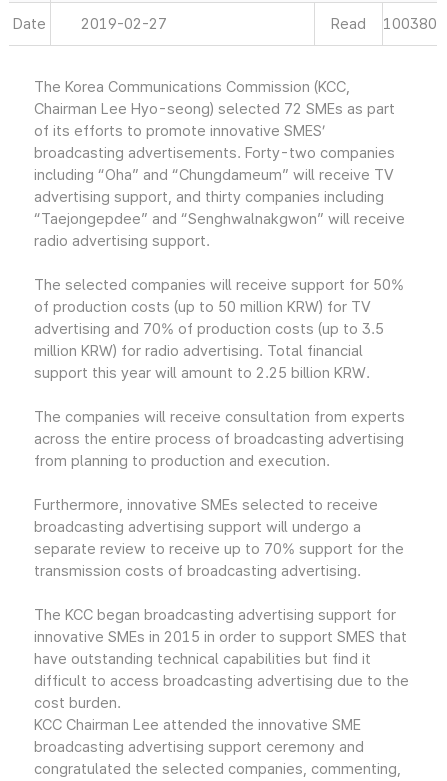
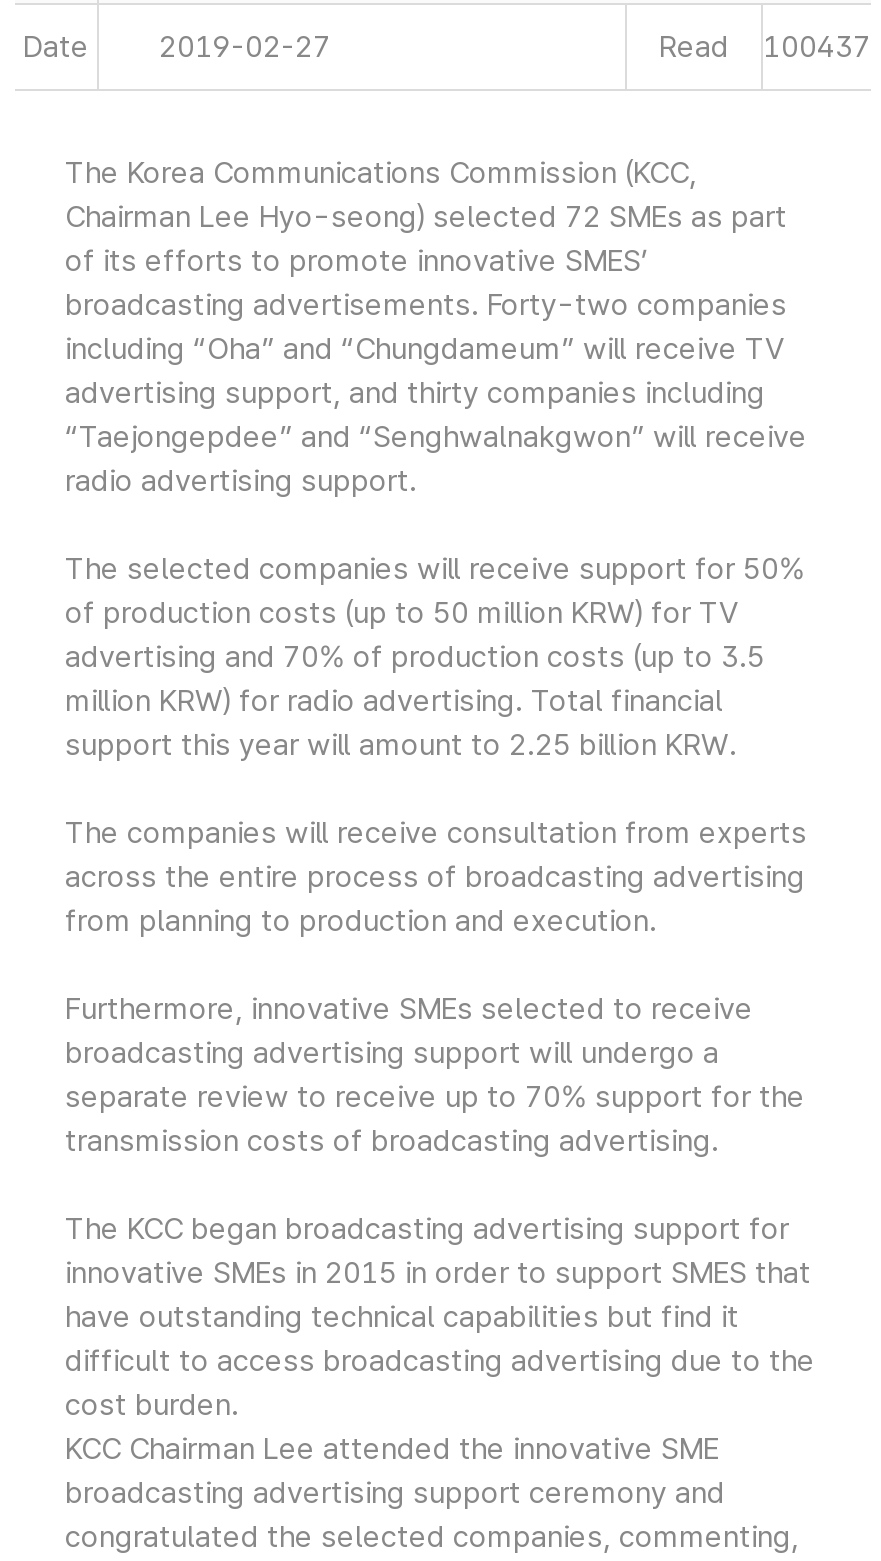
- Read 100380
+ Read 100437
